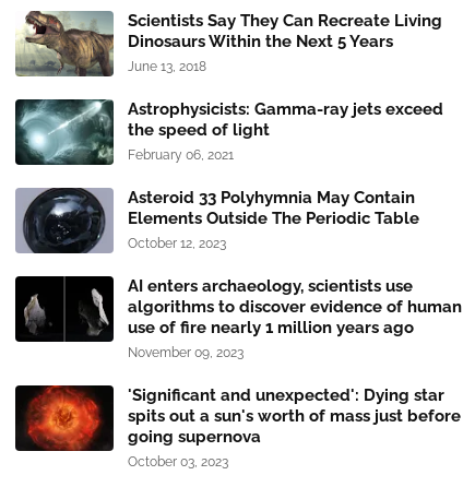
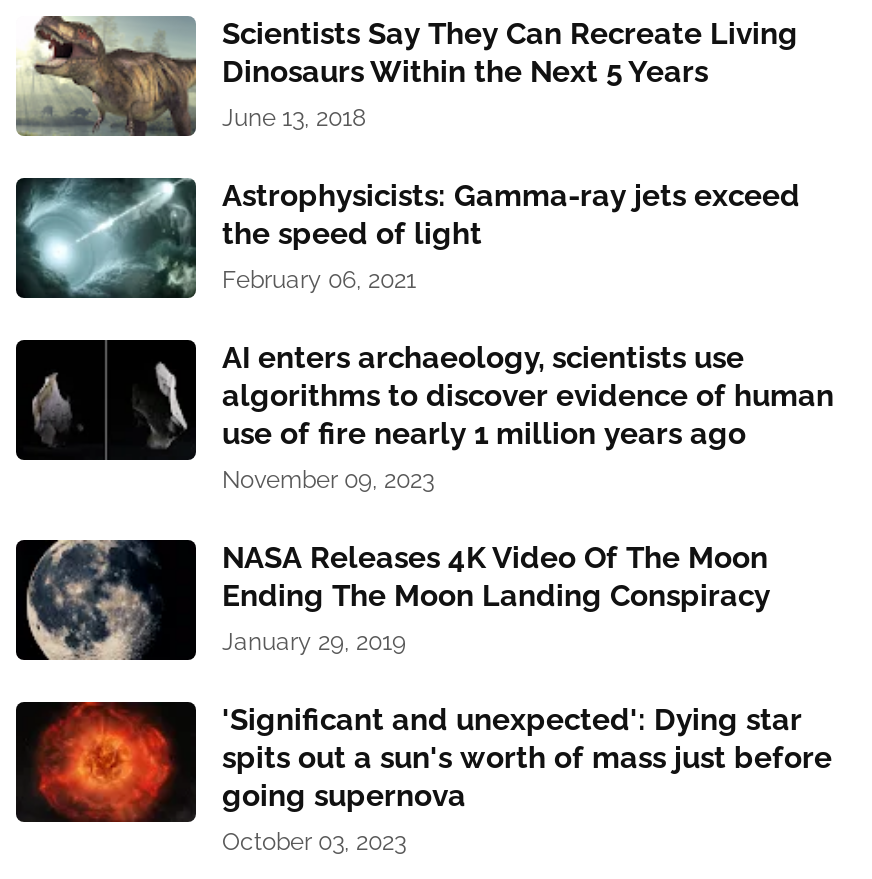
- [image]
- Asteroid 33 Polyhymnia May Contain
- Elements Outside The Periodic Table
- October 12, 2023

moved up: [image] | AI enters archaeology, scientists use | algorithms to discover evidence of human | use of fire nearly 1 million years ago | November 09, 2023

+ [image]
+ NASA Releases 4K Video Of The Moon
+ Ending The Moon Landing Conspiracy
+ January 29, 2019
